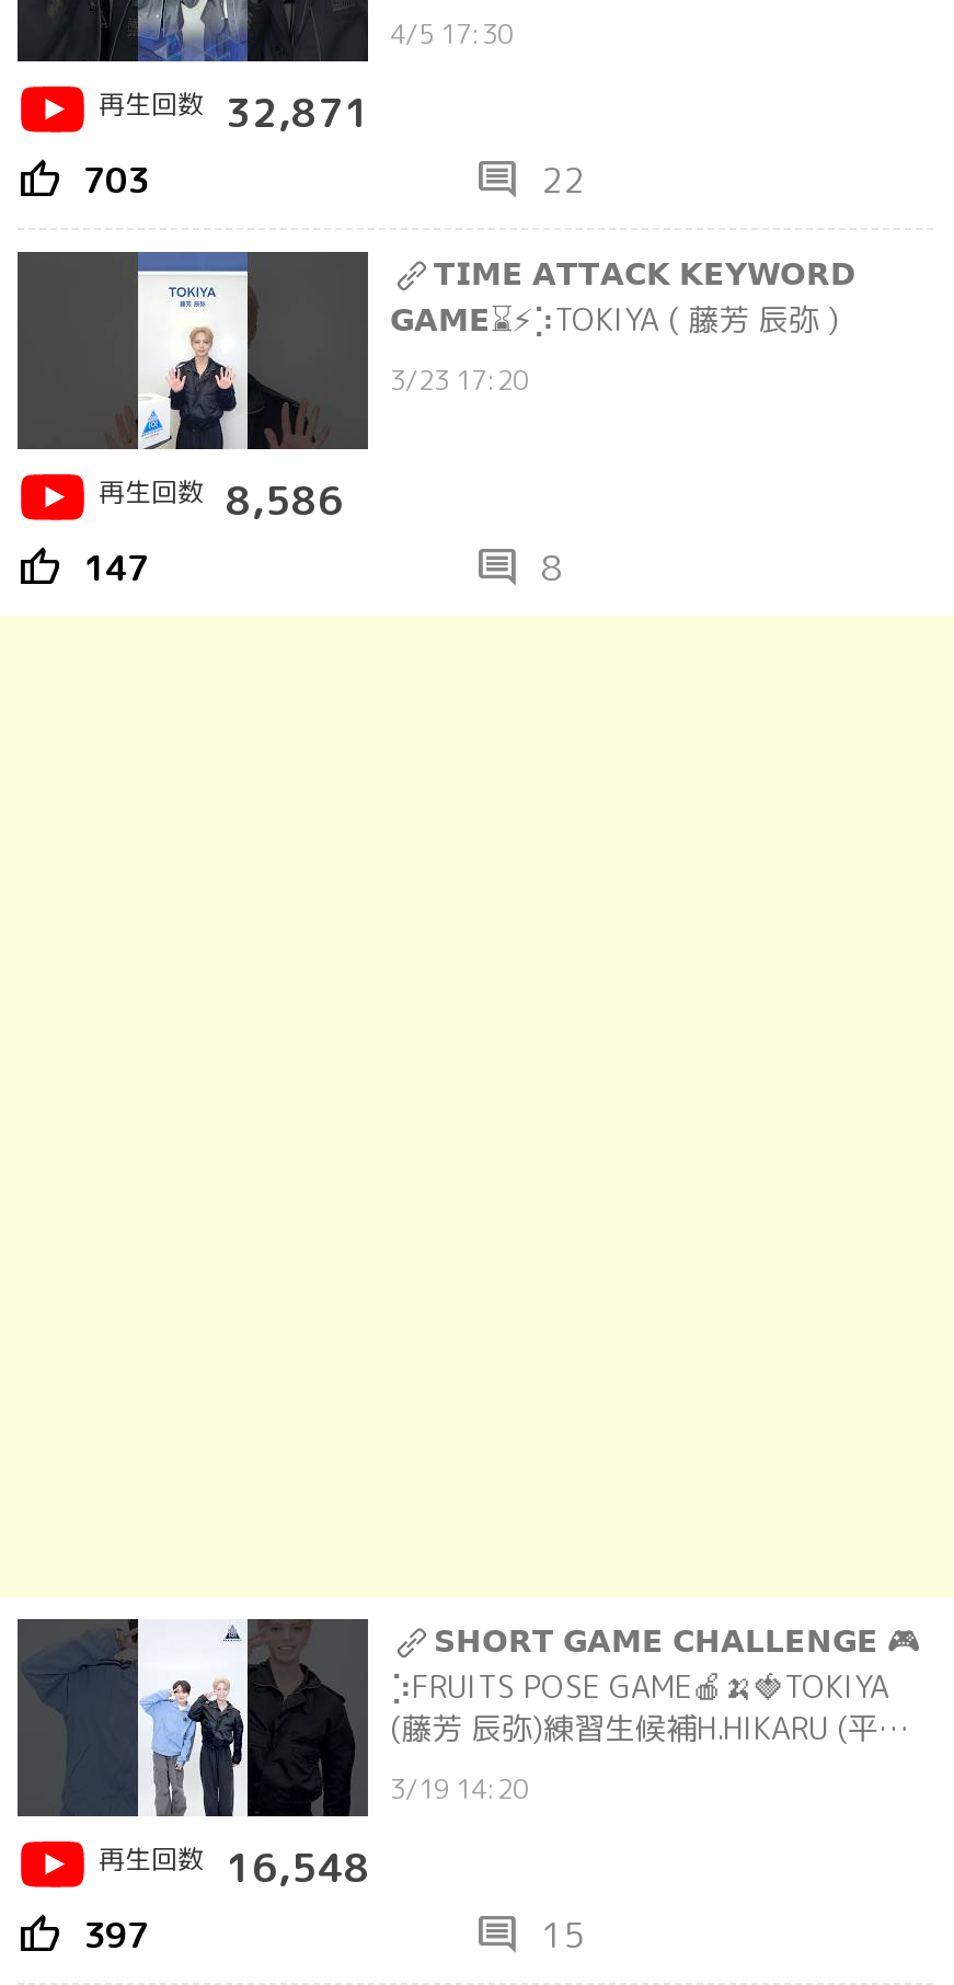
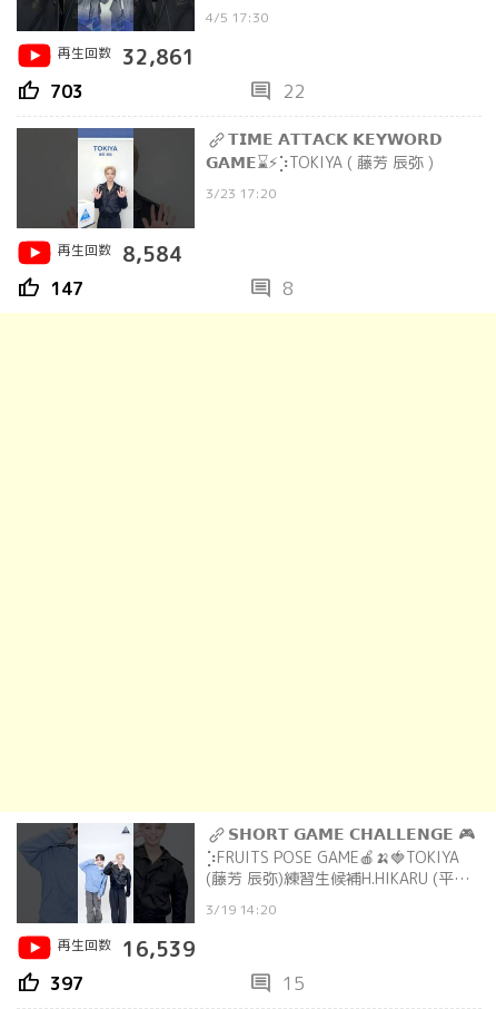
- 再生回数 32,871
+ 再生回数 32,861

- 再生回数 8,586
+ 再生回数 8,584

- 再生回数 16,548
+ 再生回数 16,539
